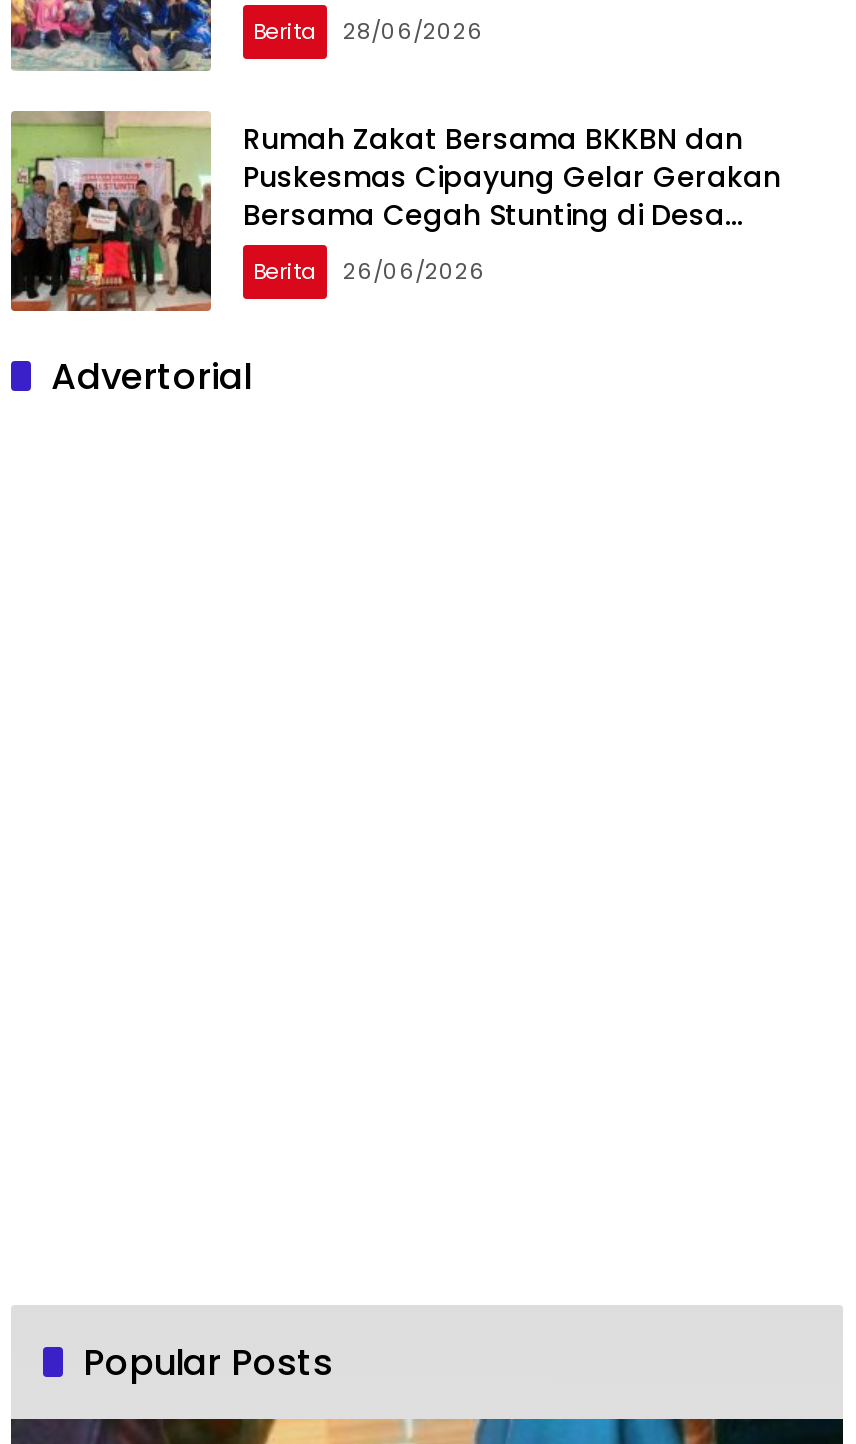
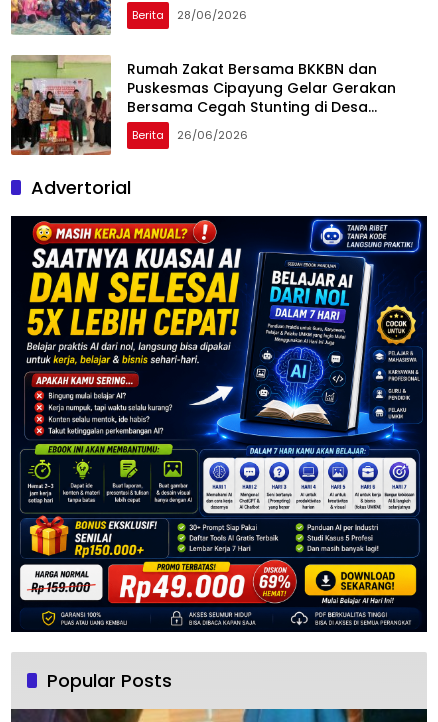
+ [image]
